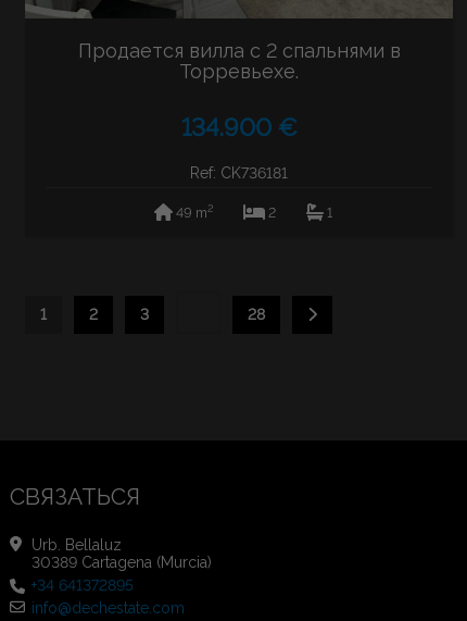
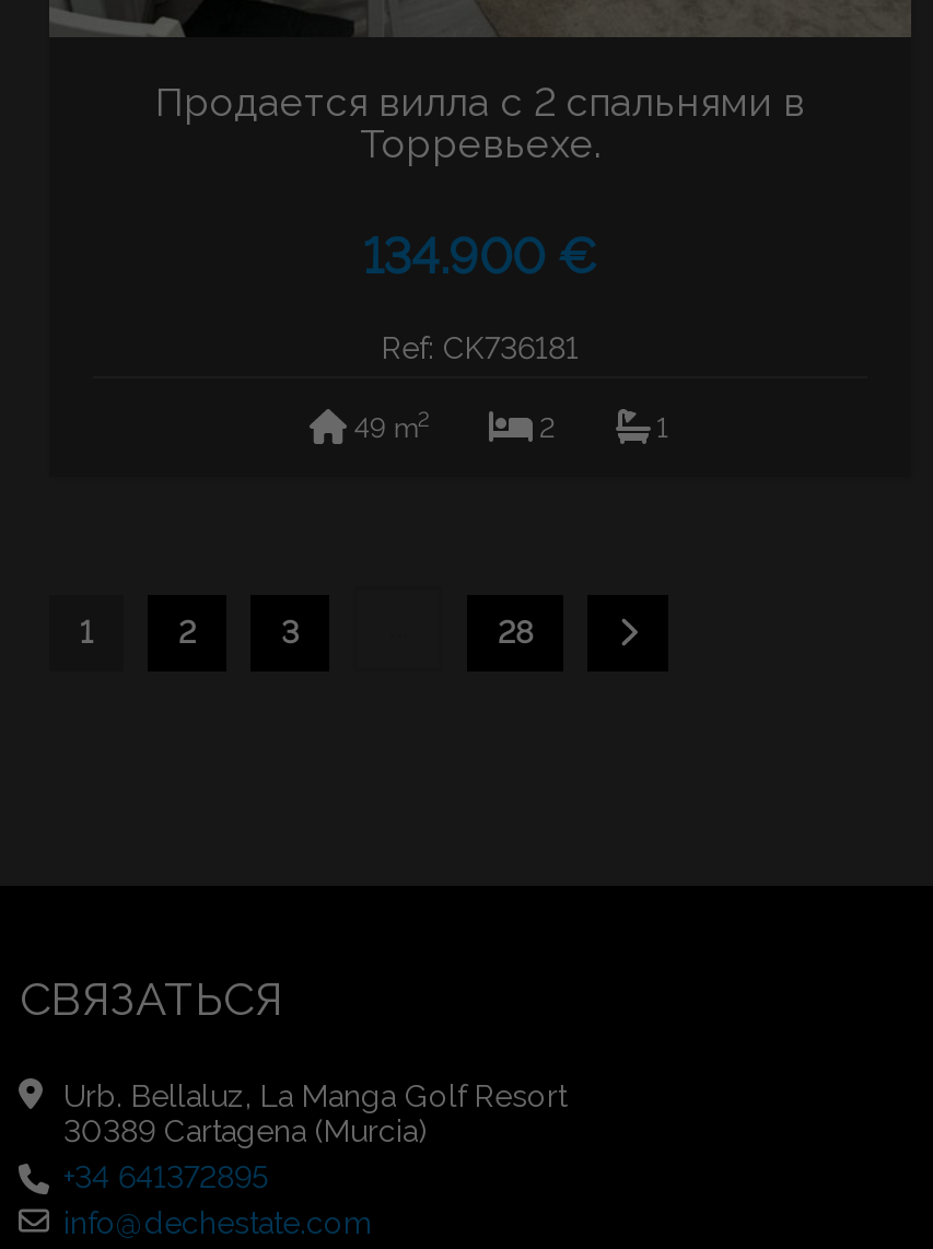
- Urb. Bellaluz
+ Urb. Bellaluz, La Manga Golf Resort
